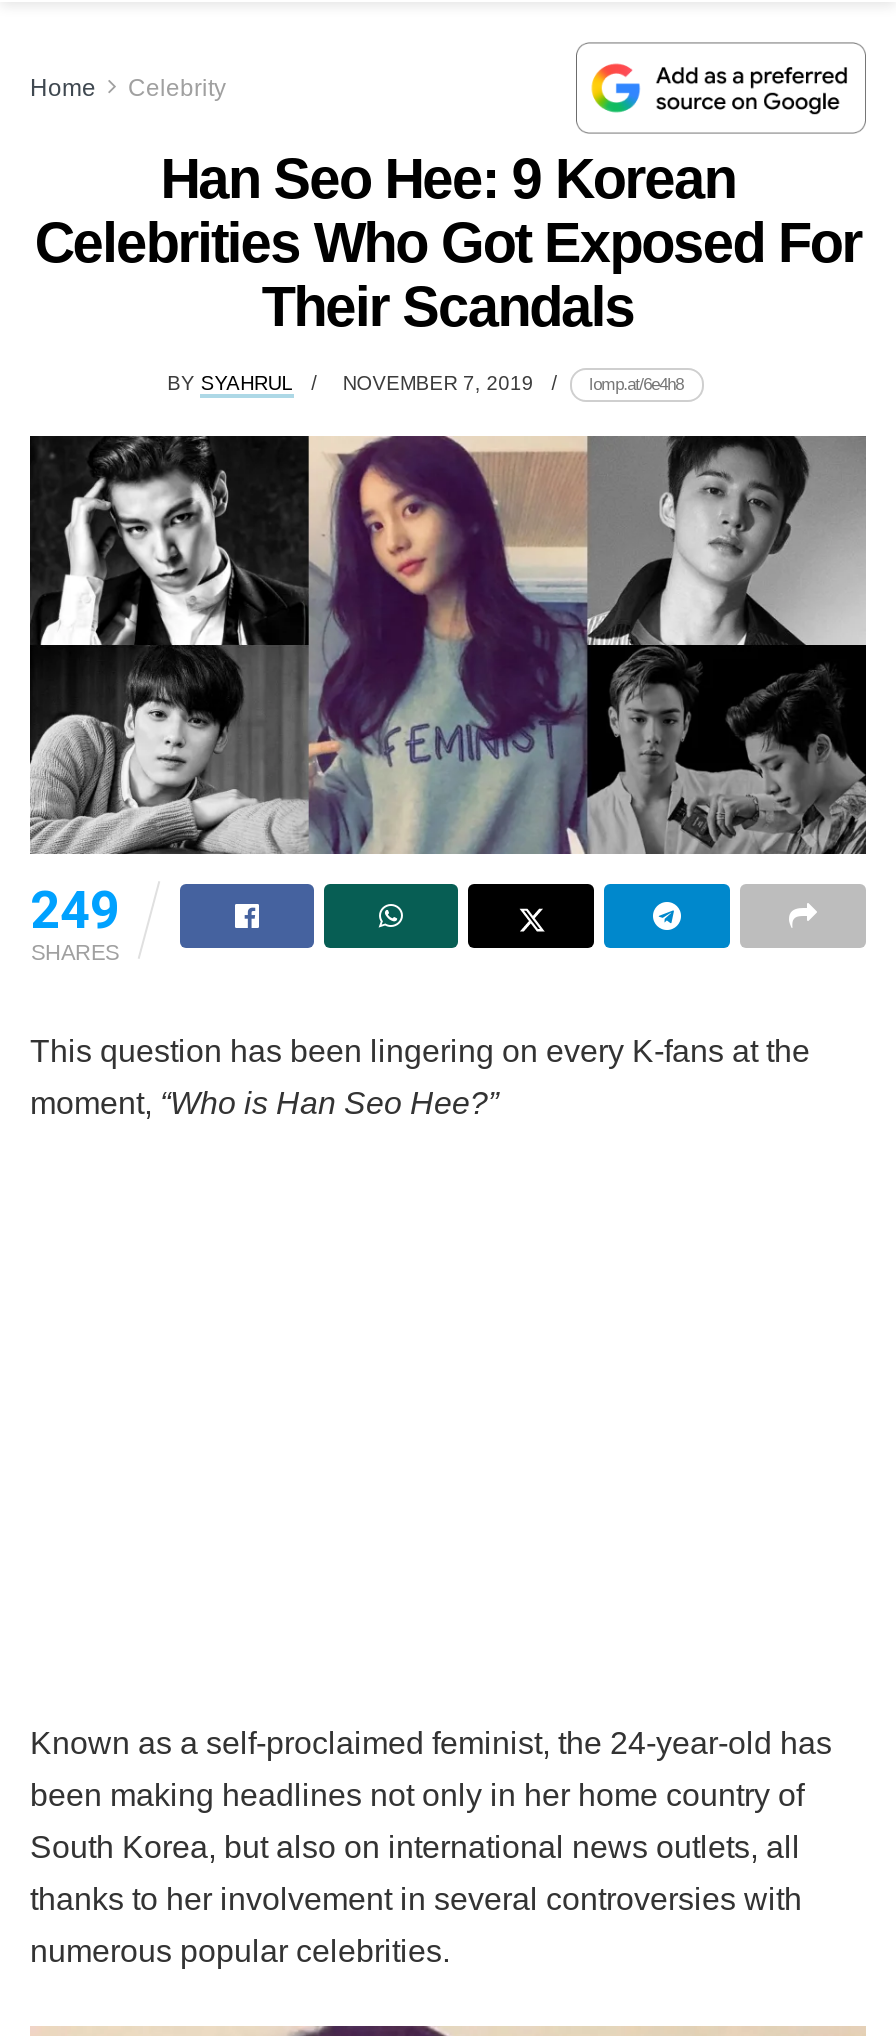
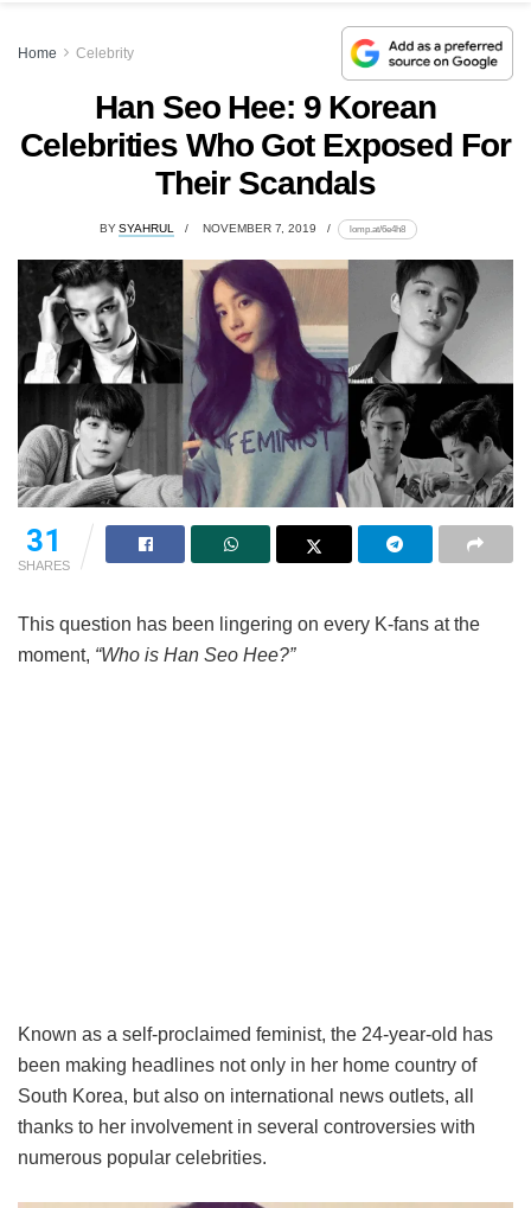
- 249
+ 31
